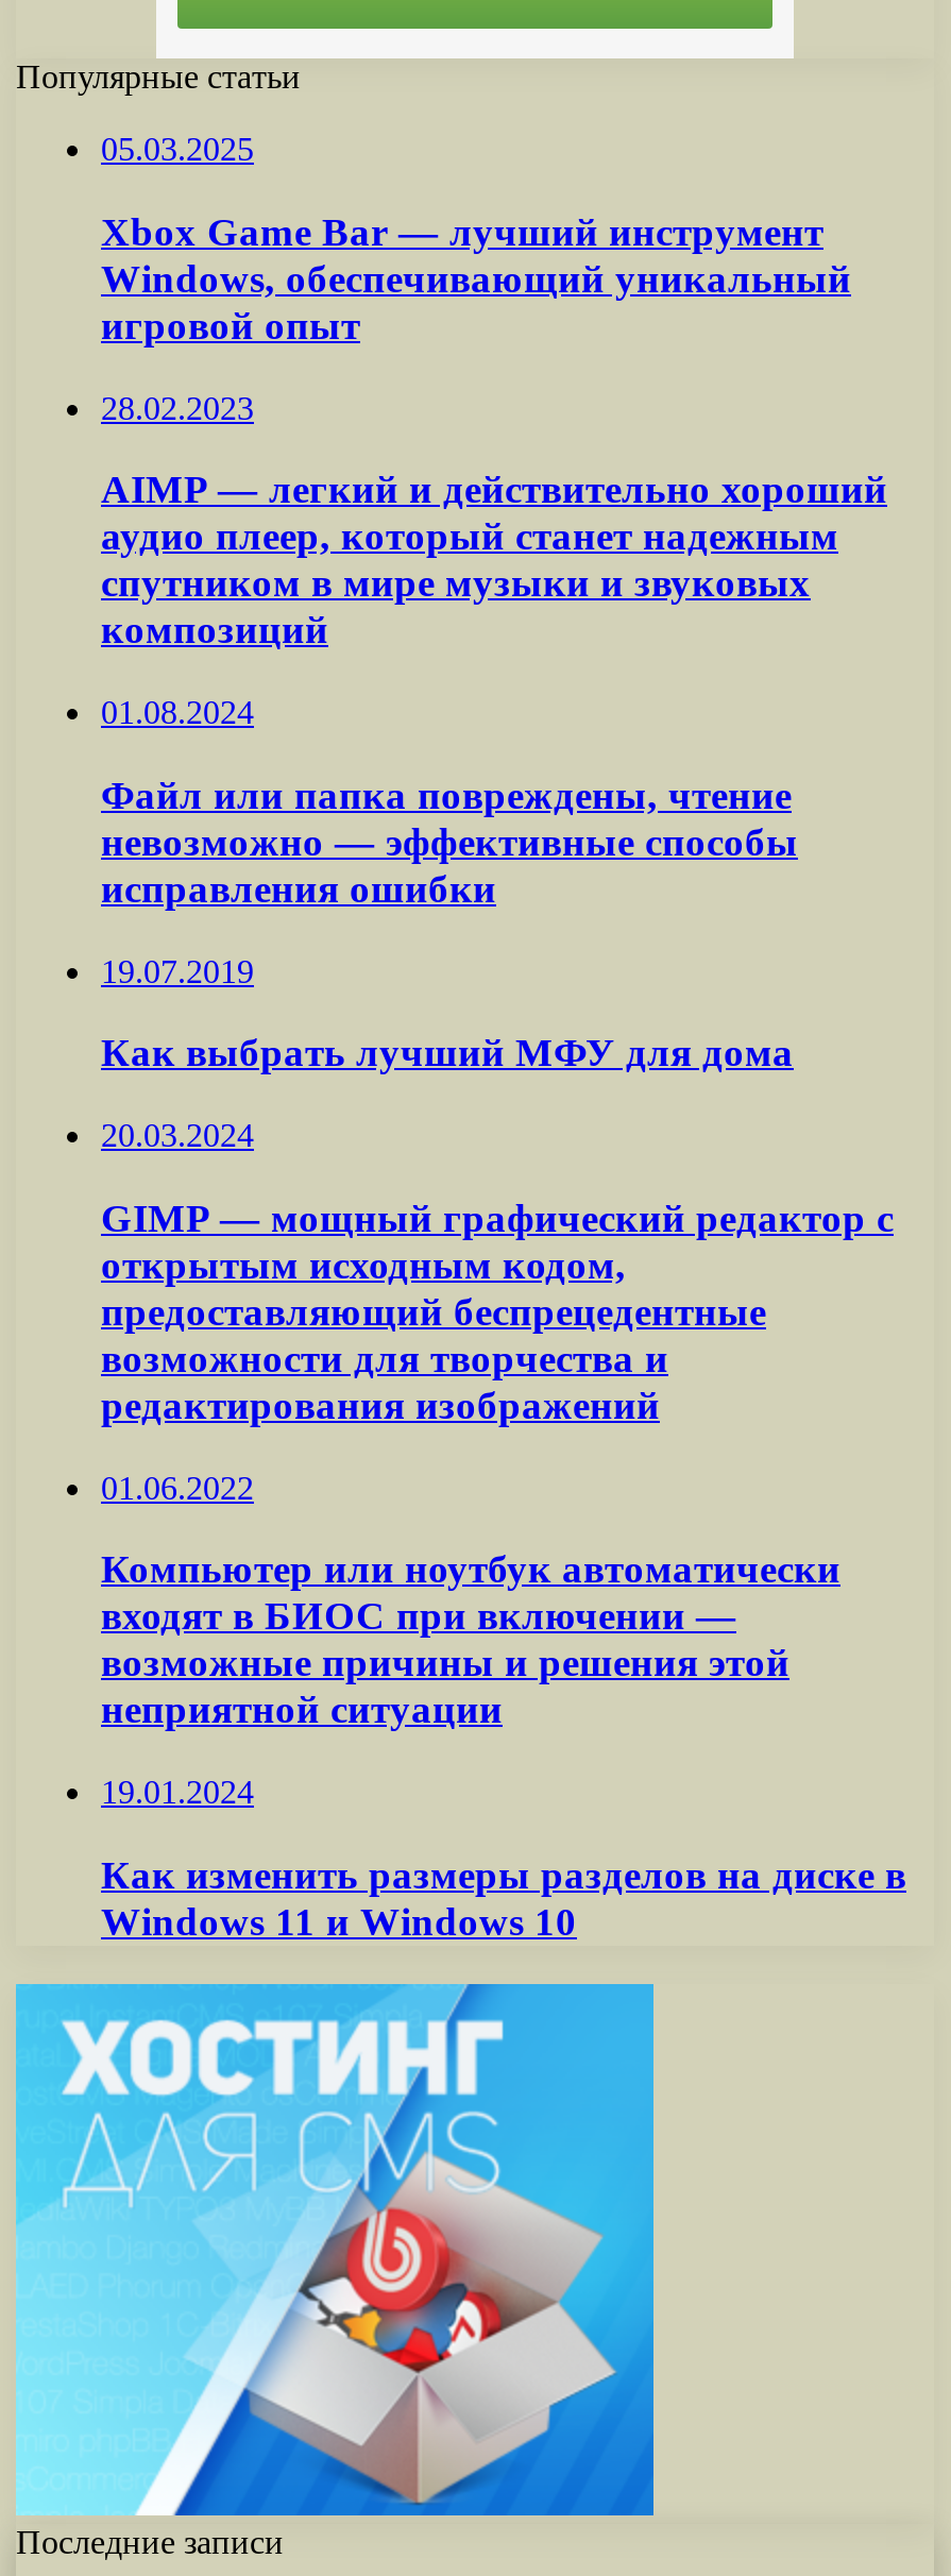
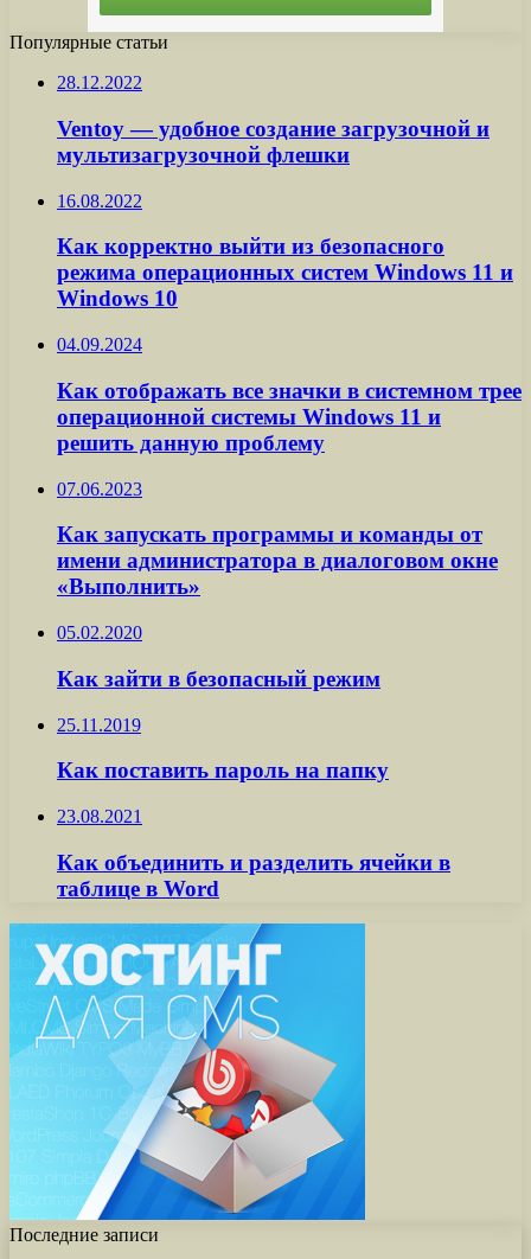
- 05.03.2025
+ 28.12.2022

- Xbox Game Bar — лучший инструмент
- Windows, обеспечивающий уникальный
- игровой опыт
+ Ventoy — удобное создание загрузочной и
+ мультизагрузочной флешки

- 28.02.2023
+ 16.08.2022

- AIMP — легкий и действительно хороший
- аудио плеер, который станет надежным
- спутником в мире музыки и звуковых
- композиций
+ Как корректно выйти из безопасного
+ режима операционных систем Windows 11 и
+ Windows 10

- 01.08.2024
+ 04.09.2024

- Файл или папка повреждены, чтение
- невозможно — эффективные способы
- исправления ошибки
+ Как отображать все значки в системном трее
+ операционной системы Windows 11 и
+ решить данную проблему

- 19.07.2019
+ 07.06.2023

- Как выбрать лучший МФУ для дома
+ Как запускать программы и команды от
+ имени администратора в диалоговом окне
+ «Выполнить»

- 20.03.2024
+ 05.02.2020

- GIMP — мощный графический редактор с
- открытым исходным кодом,
- предоставляющий беспрецедентные
- возможности для творчества и
- редактирования изображений
+ Как зайти в безопасный режим

- 01.06.2022
+ 25.11.2019

- Компьютер или ноутбук автоматически
- входят в БИОС при включении —
- возможные причины и решения этой
- неприятной ситуации
+ Как поставить пароль на папку

- 19.01.2024
+ 23.08.2021

- Как изменить размеры разделов на диске в
- Windows 11 и Windows 10
+ Как объединить и разделить ячейки в
+ таблице в Word
